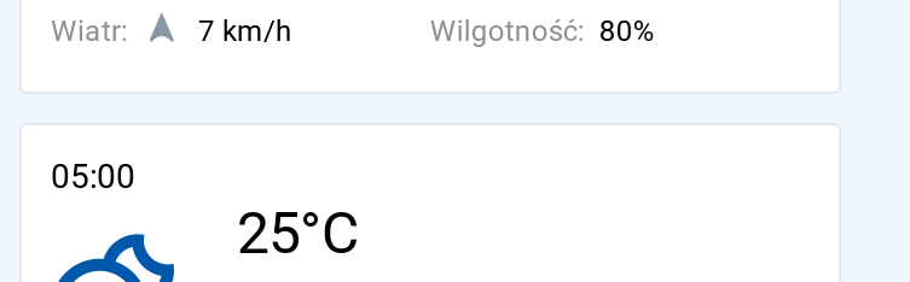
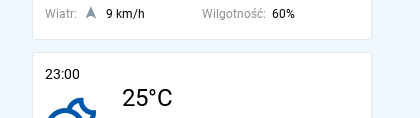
- 7 km/h
+ 9 km/h

- Wilgotność: 80%
+ Wilgotność: 60%

- 05:00
+ 23:00
